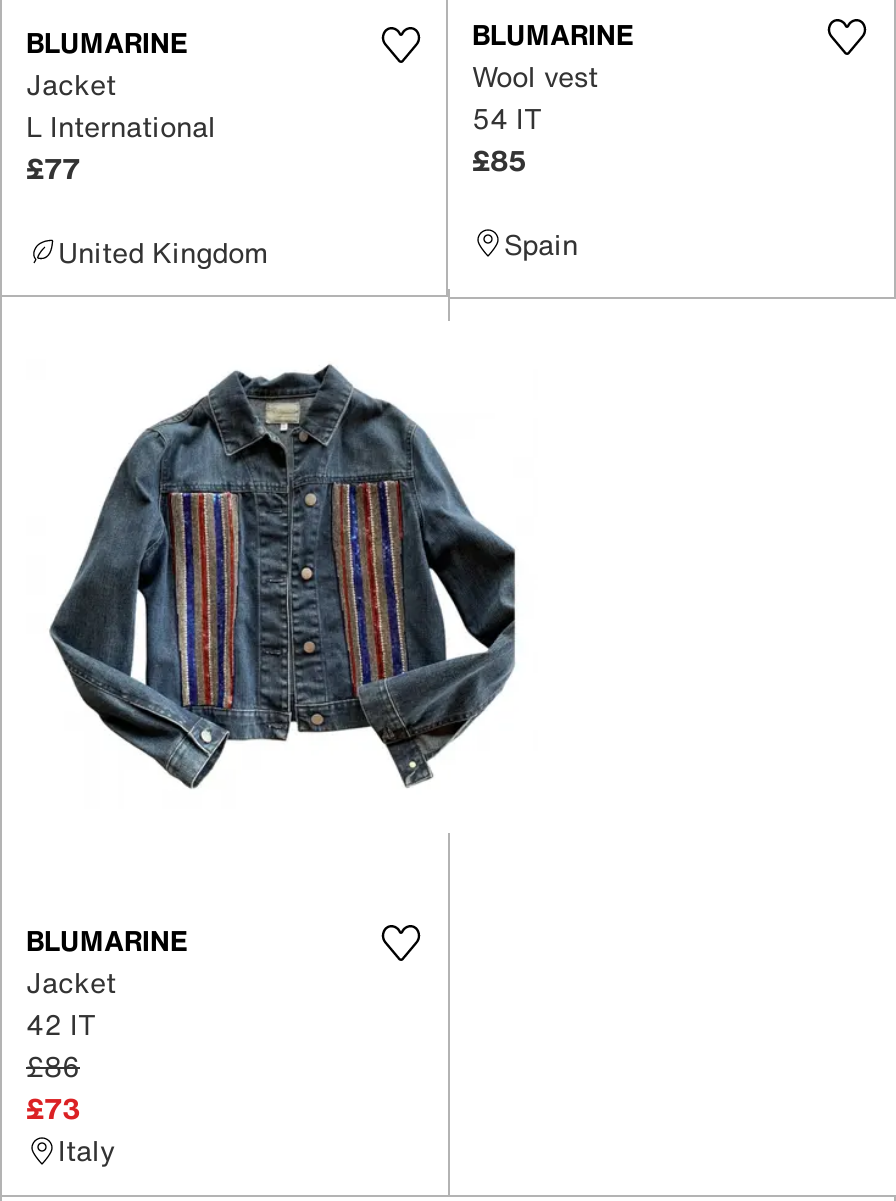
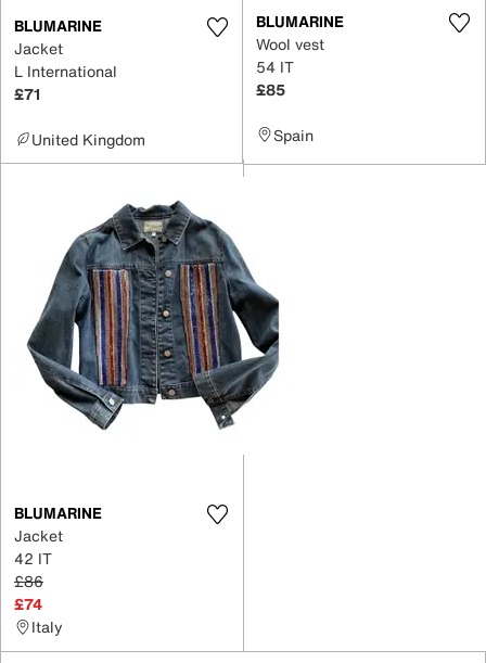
- £77
+ £71

- £73
+ £74
